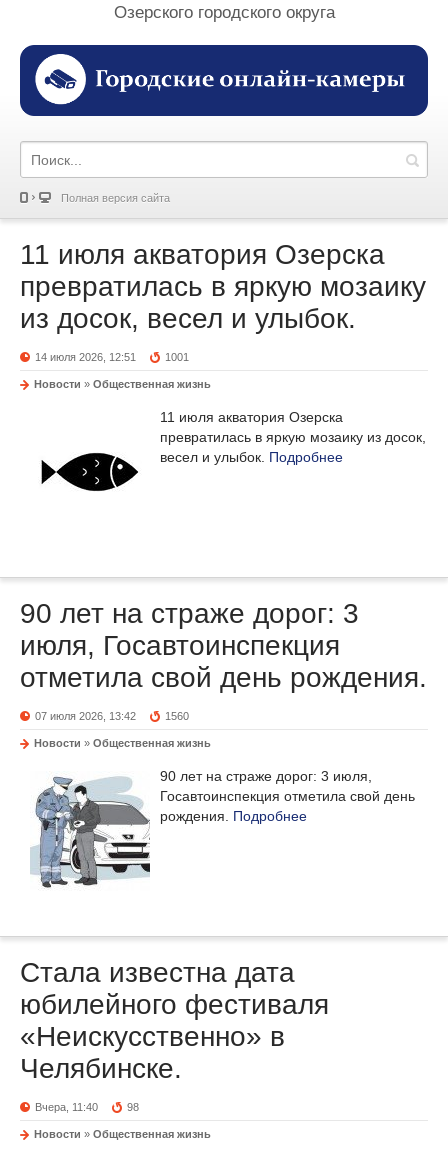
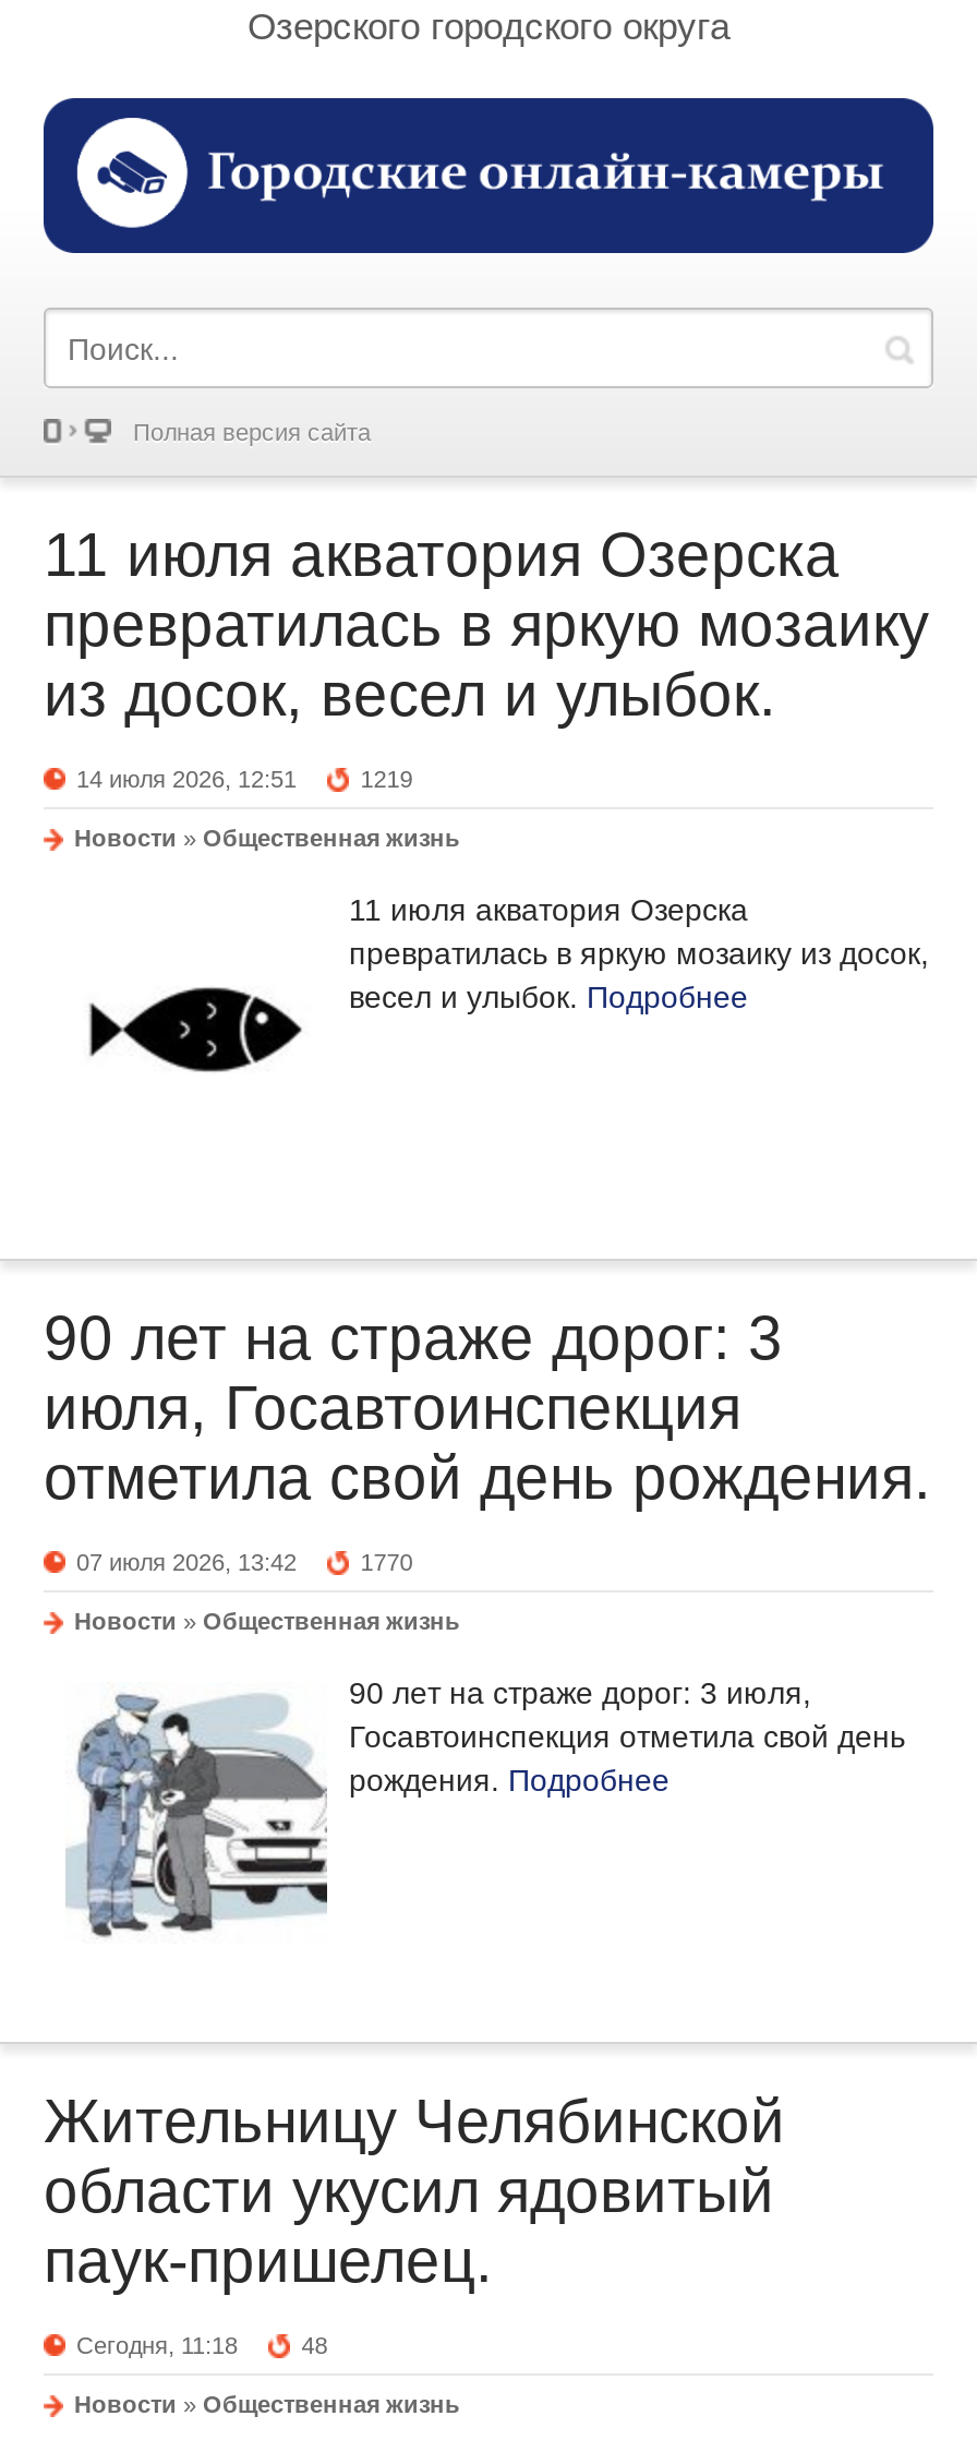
- 1001
+ 1219

- 1560
+ 1770

- Стала известна дата
- юбилейного фестиваля
- «Неискусственно» в
- Челябинске.
+ Жительницу Челябинской
+ области укусил ядовитый
+ паук-пришелец.

- Вчера, 11:40
- 98
+ Сегодня, 11:18
+ 48
